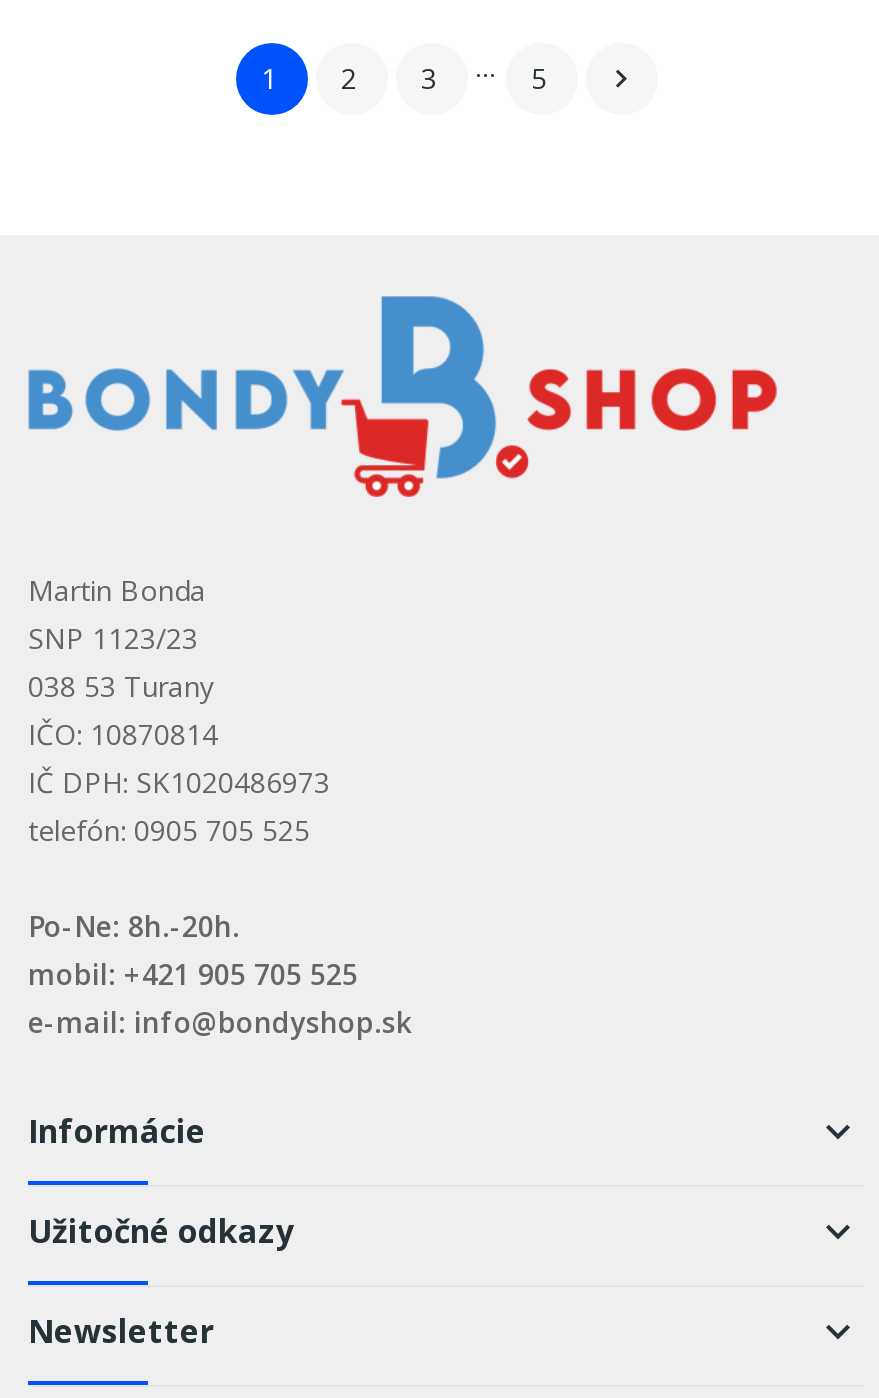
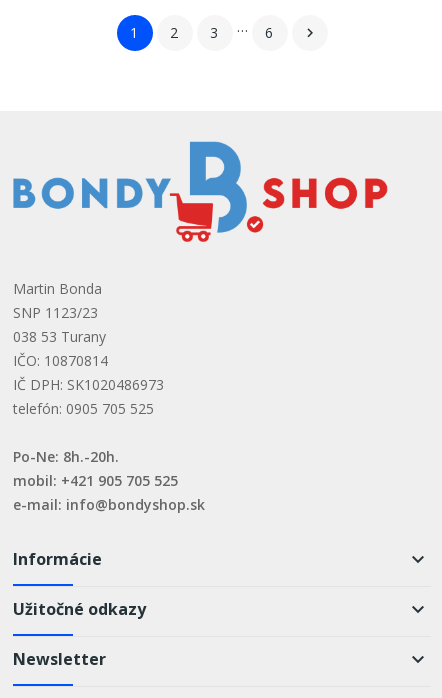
- 5
+ 6
